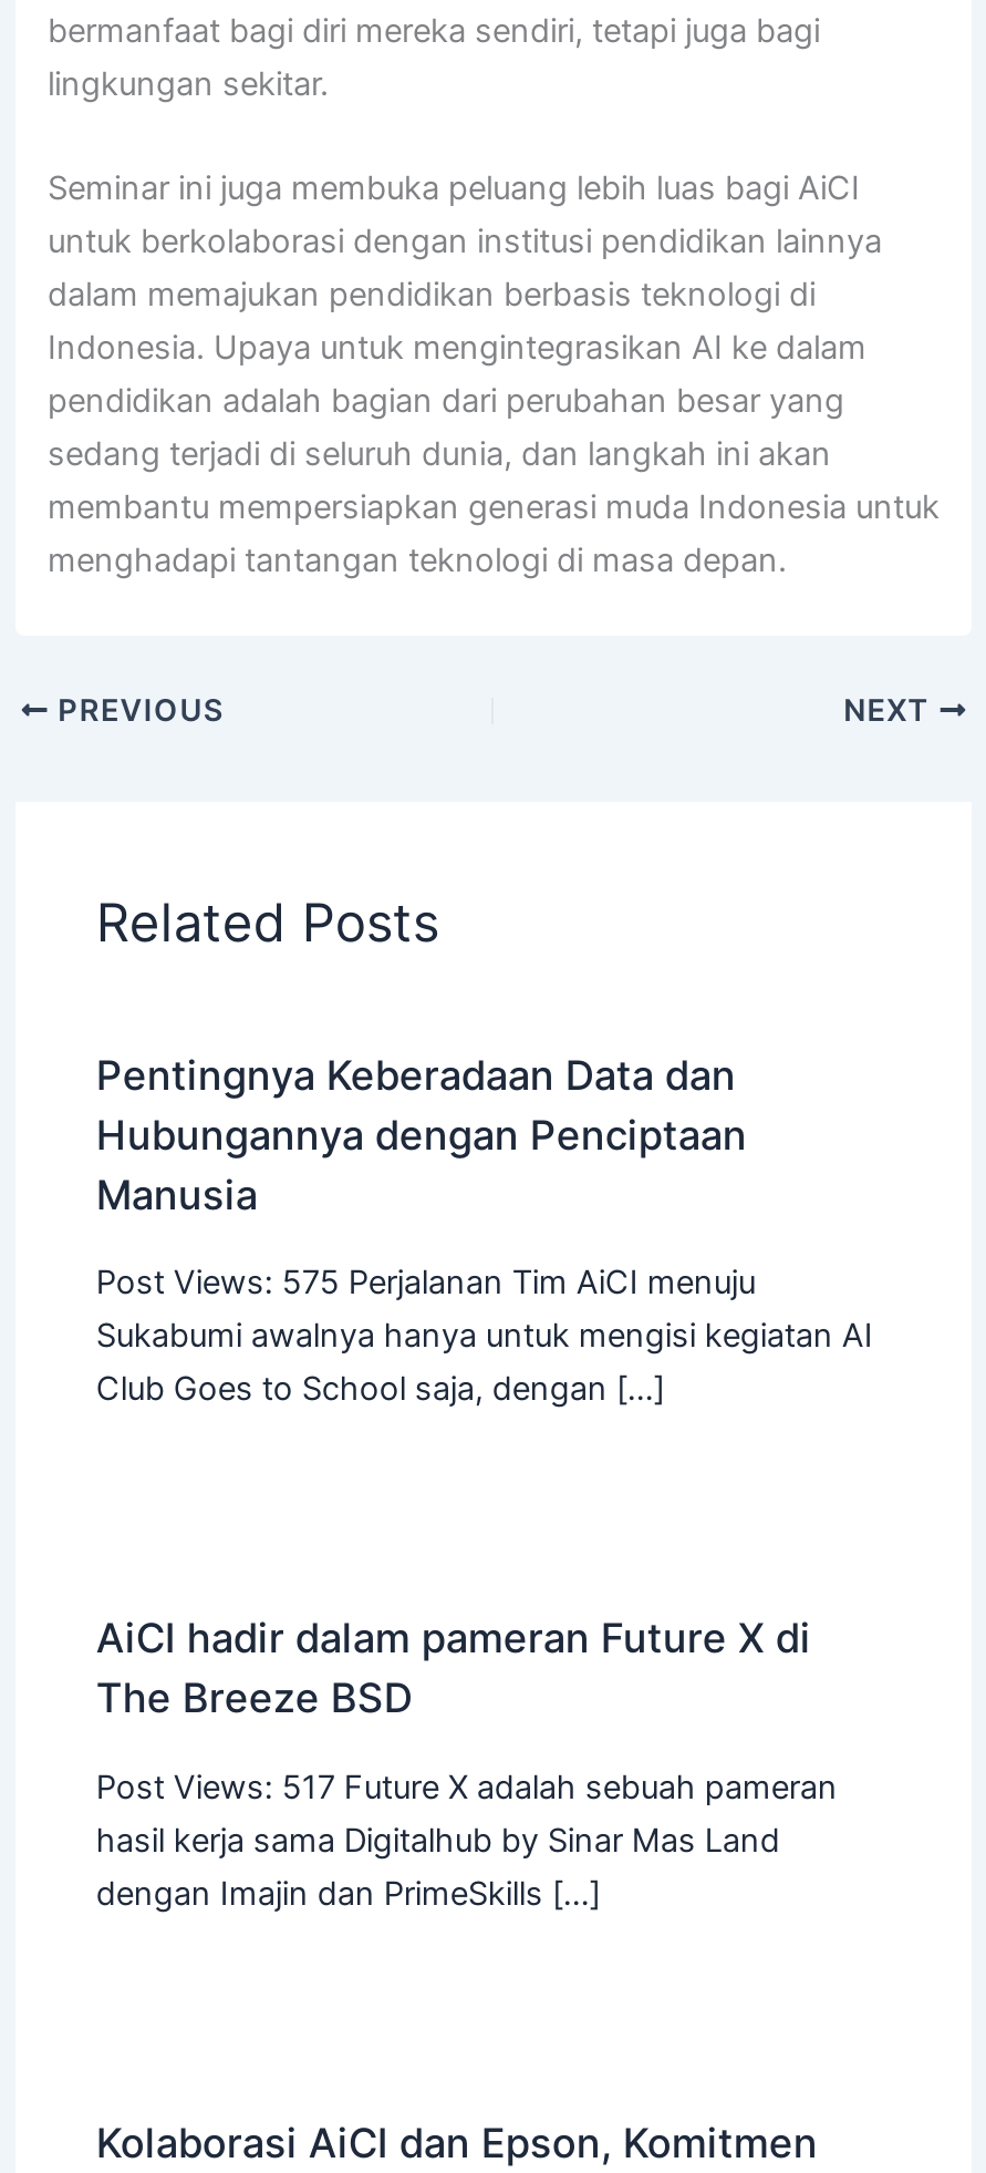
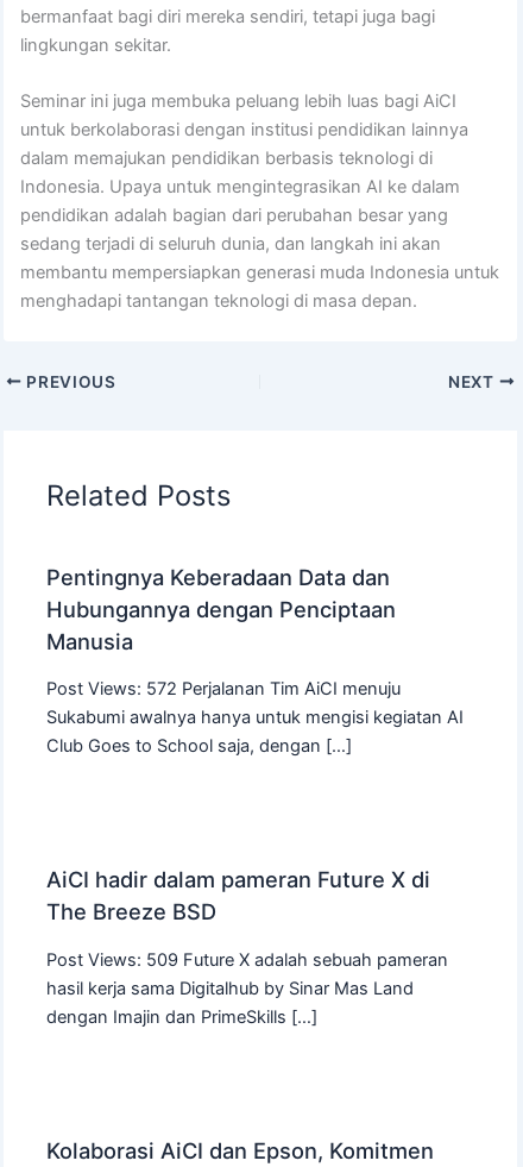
- Post Views: 575 Perjalanan Tim AiCI menuju
+ Post Views: 572 Perjalanan Tim AiCI menuju

- Post Views: 517 Future X adalah sebuah pameran
+ Post Views: 509 Future X adalah sebuah pameran
